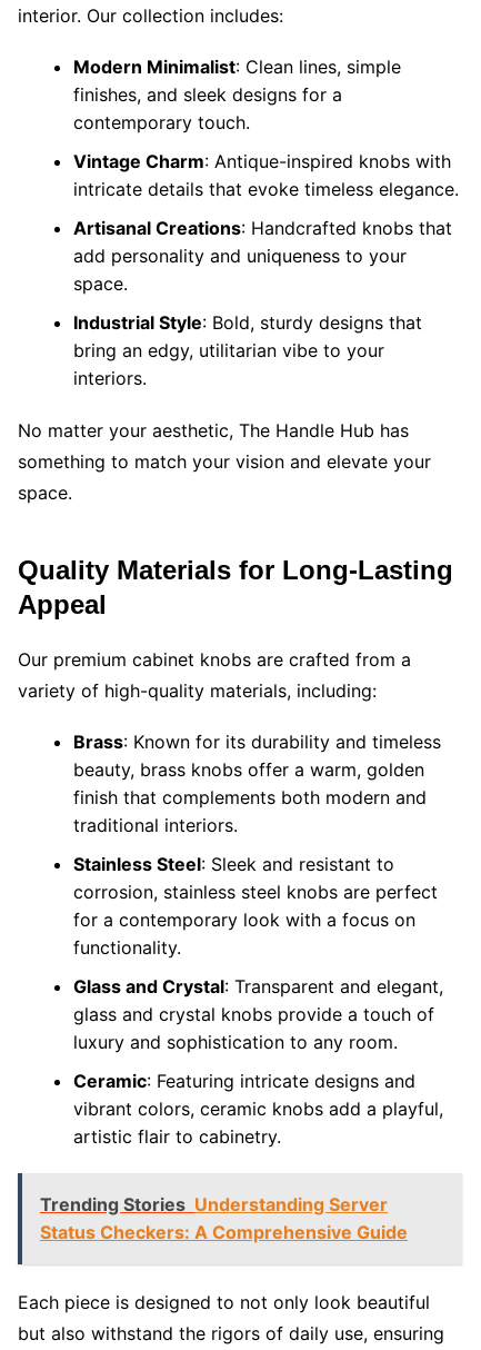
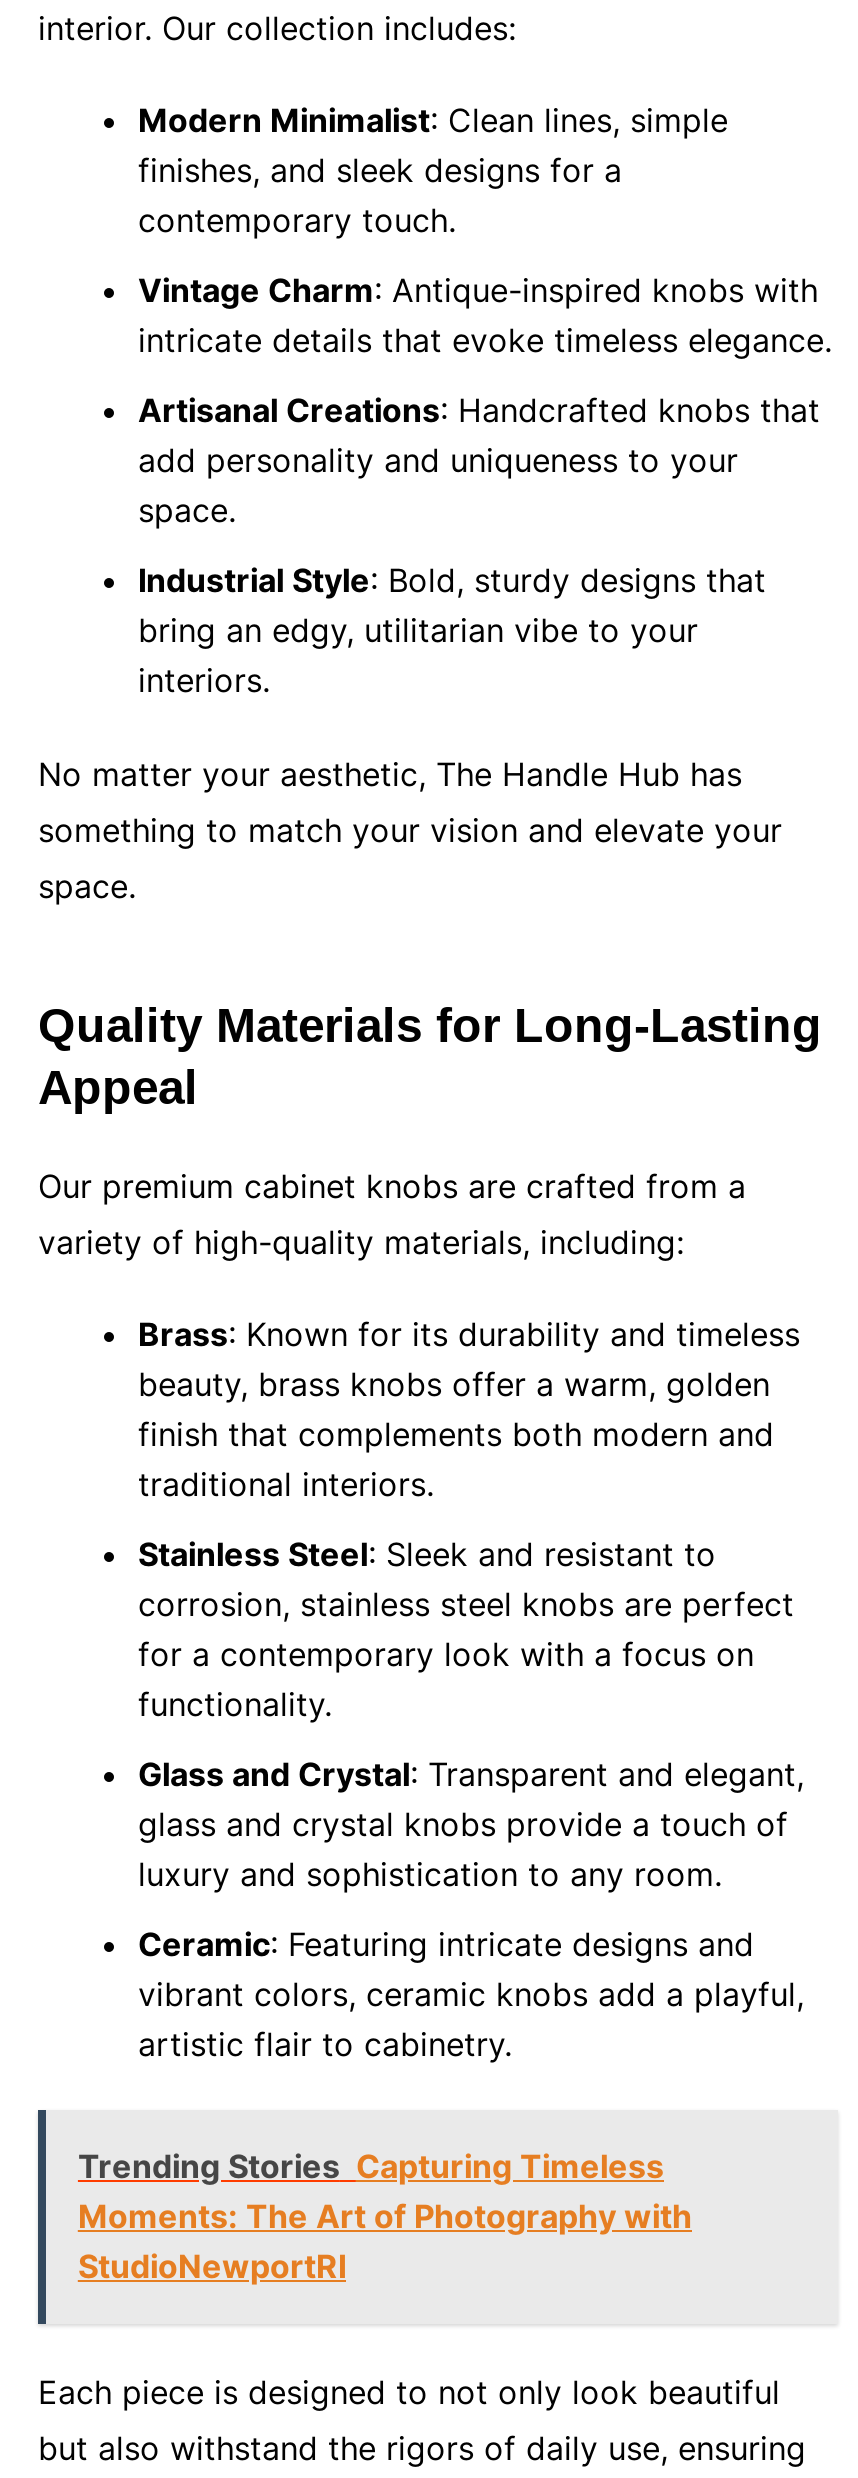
- Trending Stories Understanding Server
- Status Checkers: A Comprehensive Guide
+ Trending Stories Capturing Timeless
+ Moments: The Art of Photography with
+ StudioNewportRI
